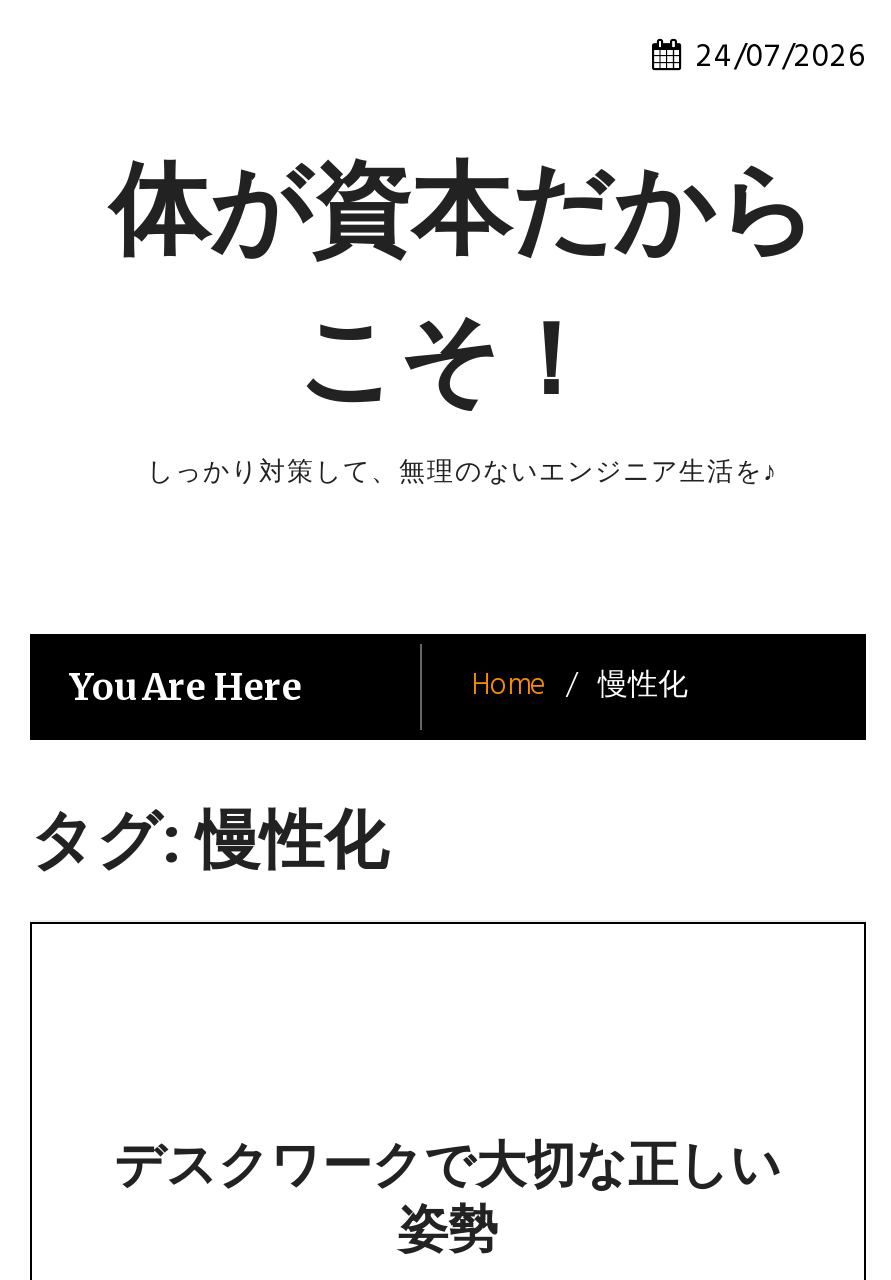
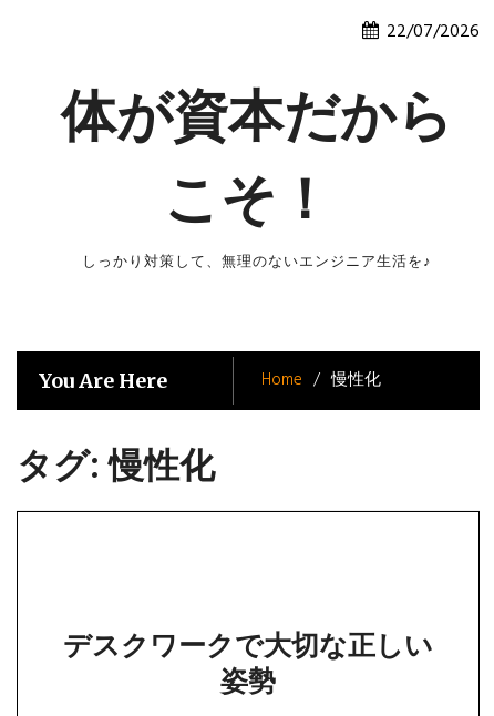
- 24/07/2026
+ 22/07/2026
